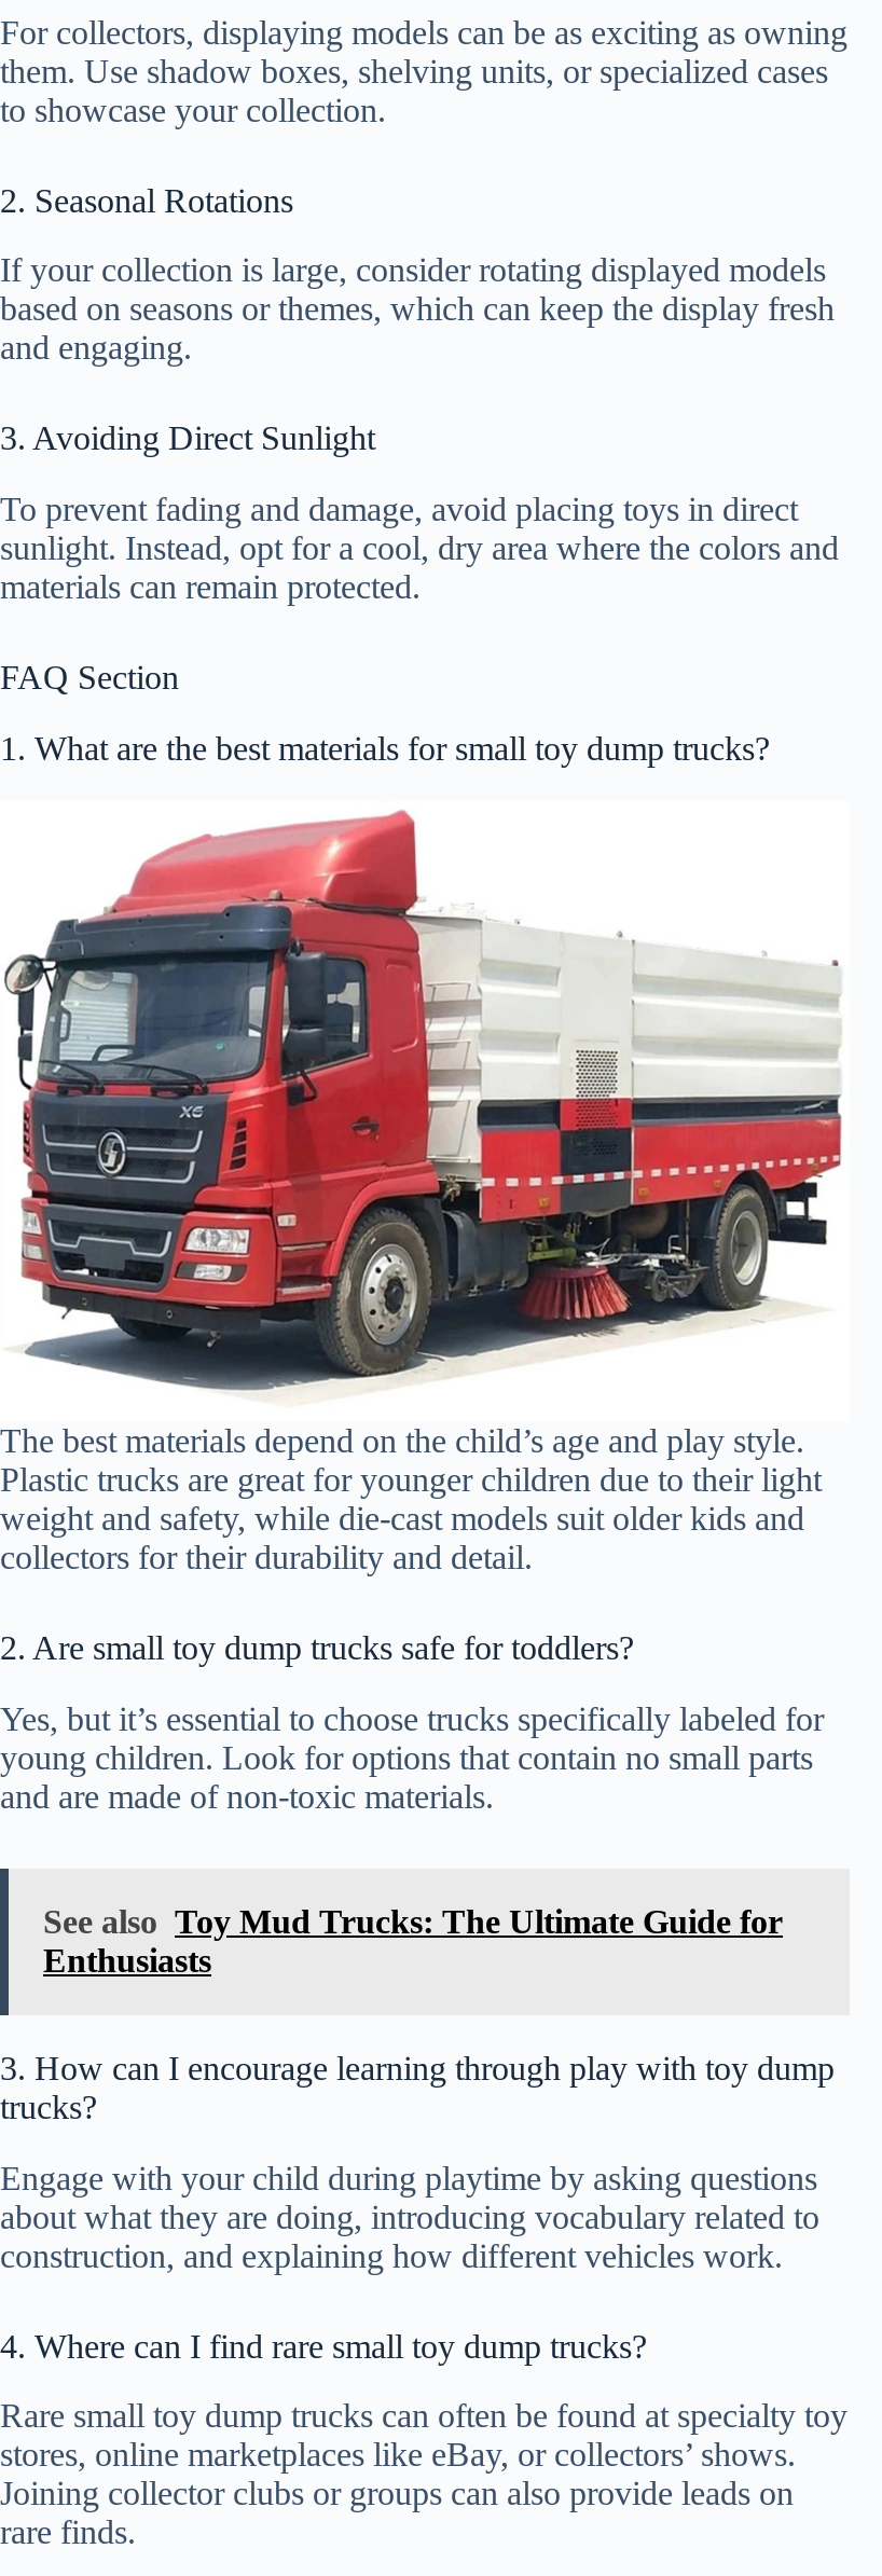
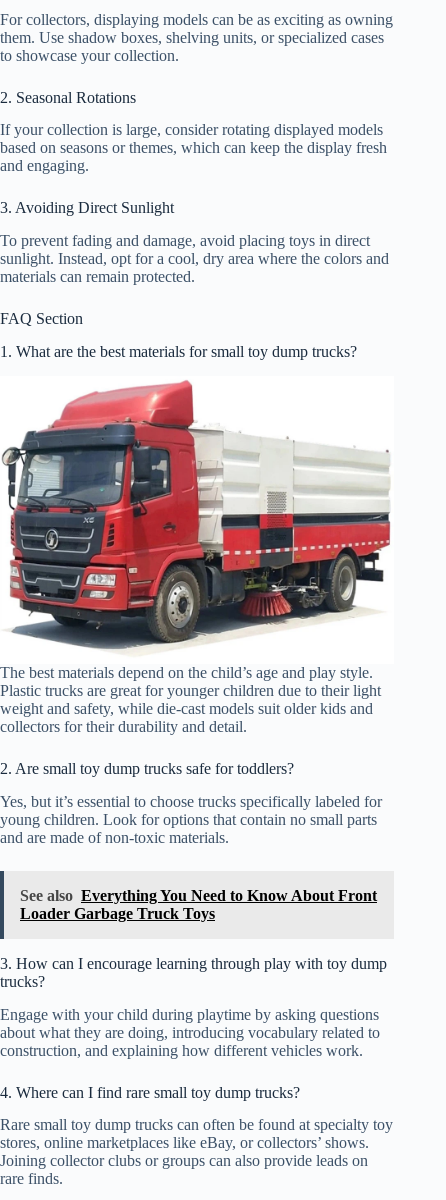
- See also Toy Mud Trucks: The Ultimate Guide for
- Enthusiasts
+ See also Everything You Need to Know About Front
+ Loader Garbage Truck Toys
